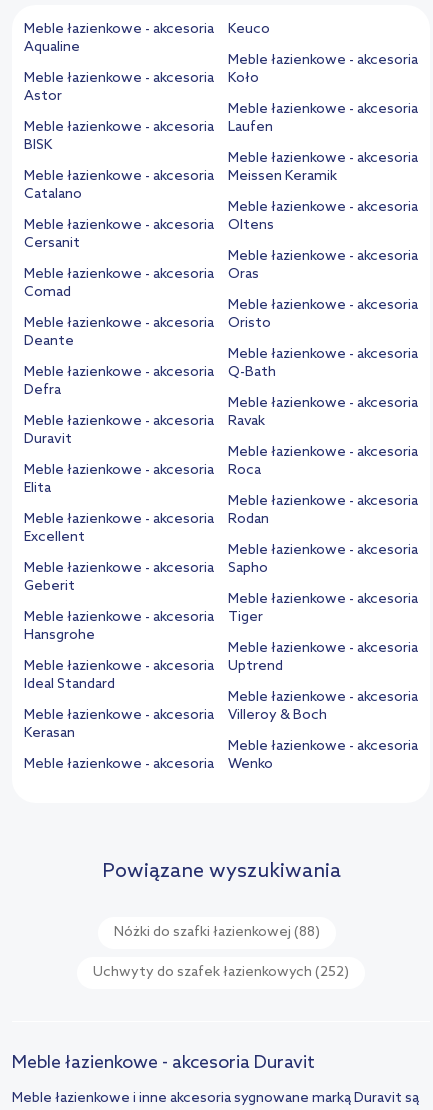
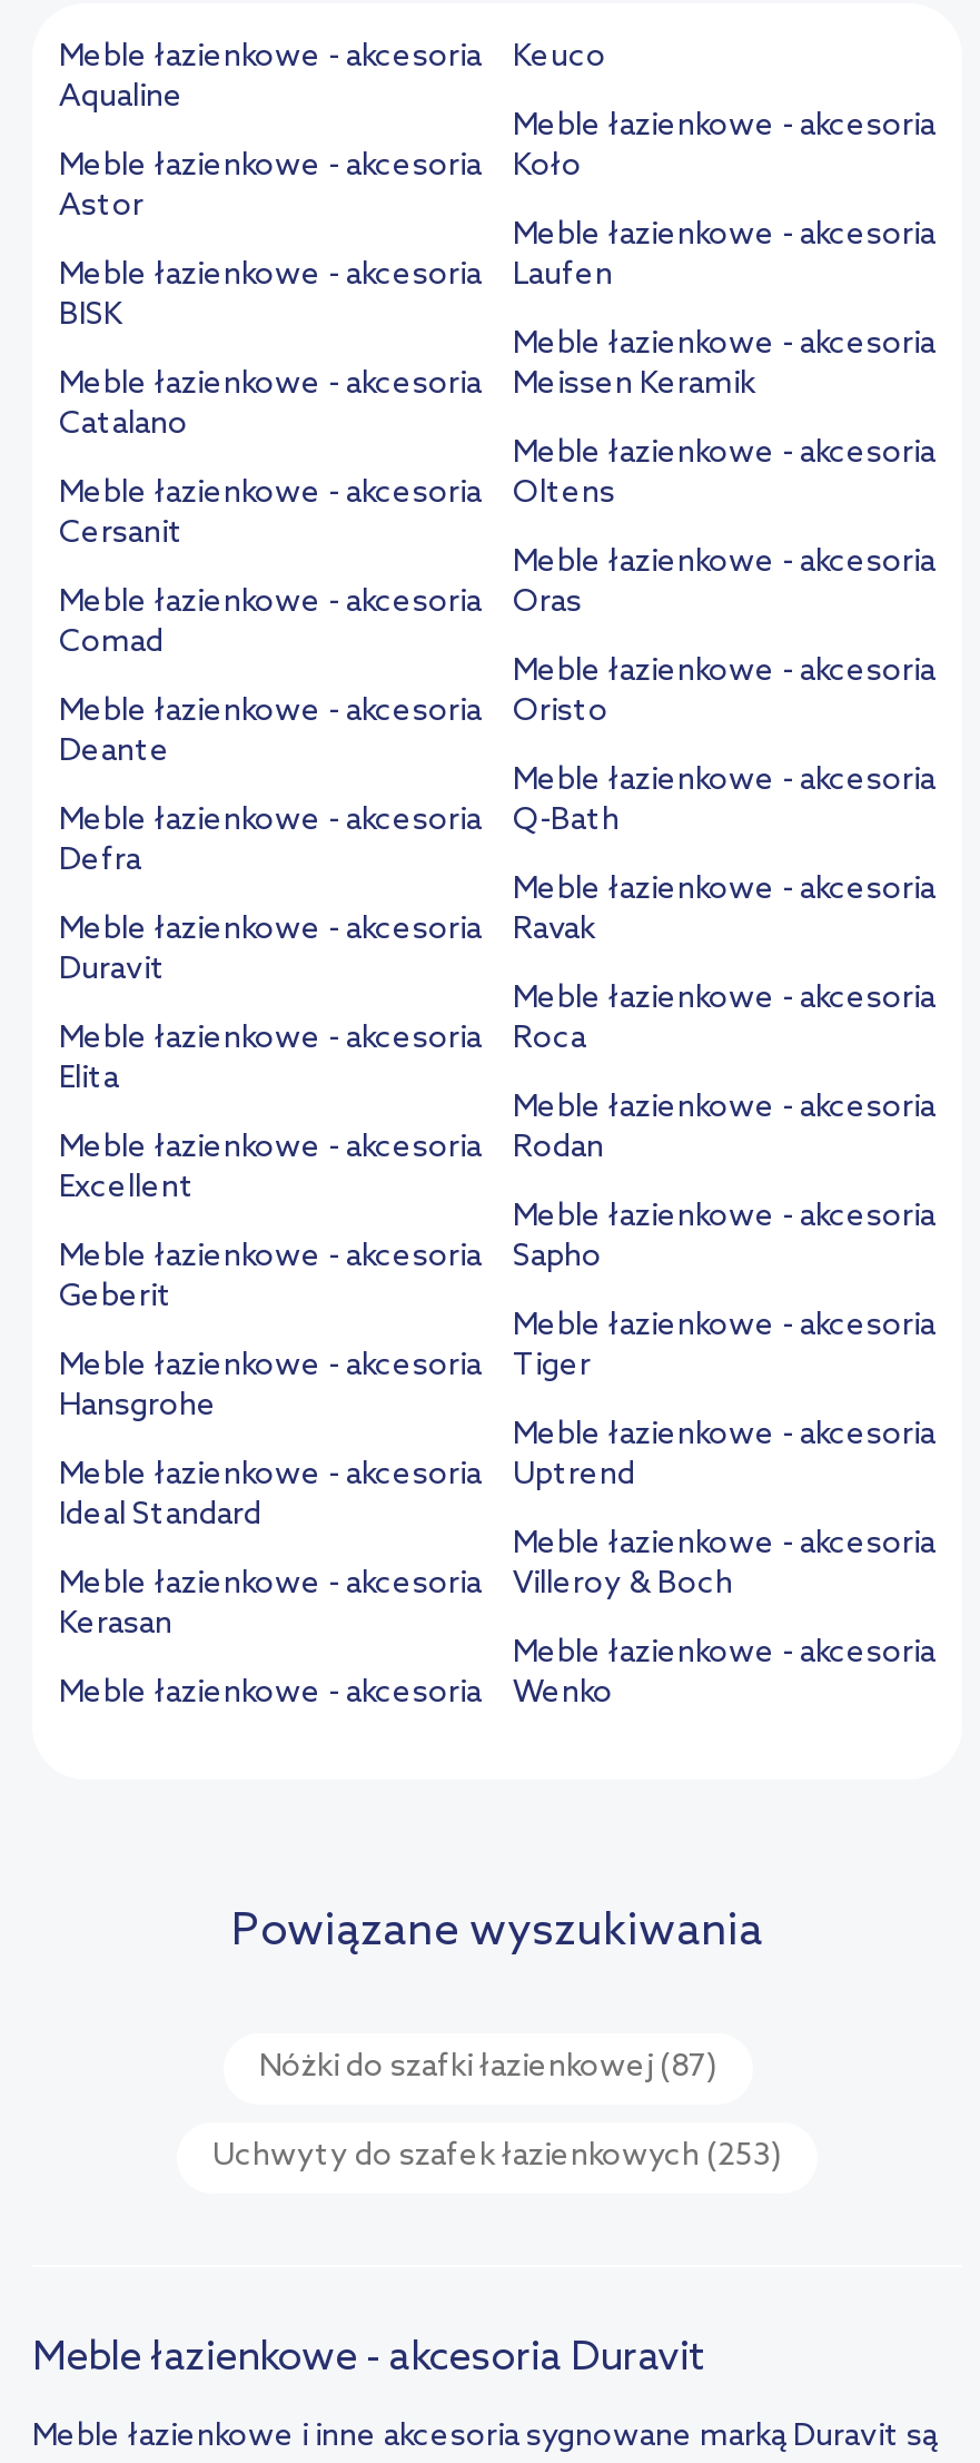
- Nóżki do szafki łazienkowej (88)
+ Nóżki do szafki łazienkowej (87)

- Uchwyty do szafek łazienkowych (252)
+ Uchwyty do szafek łazienkowych (253)
